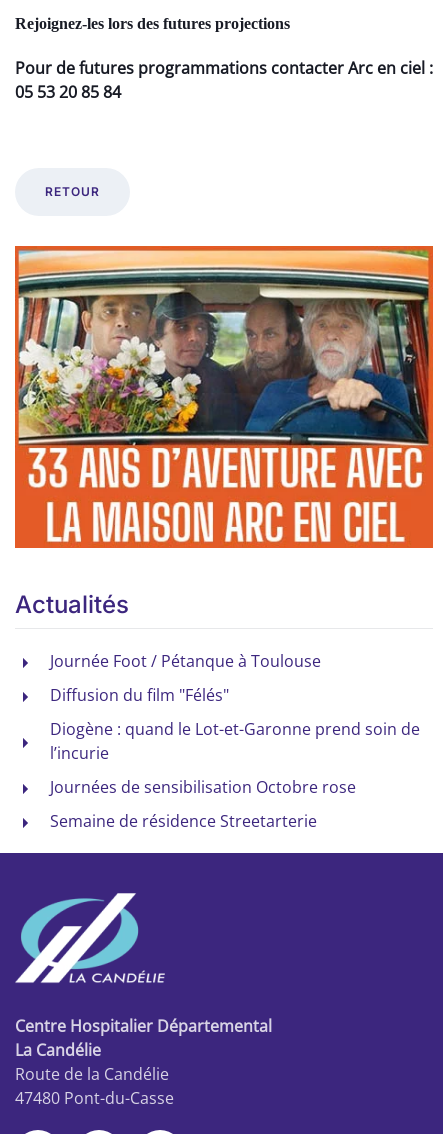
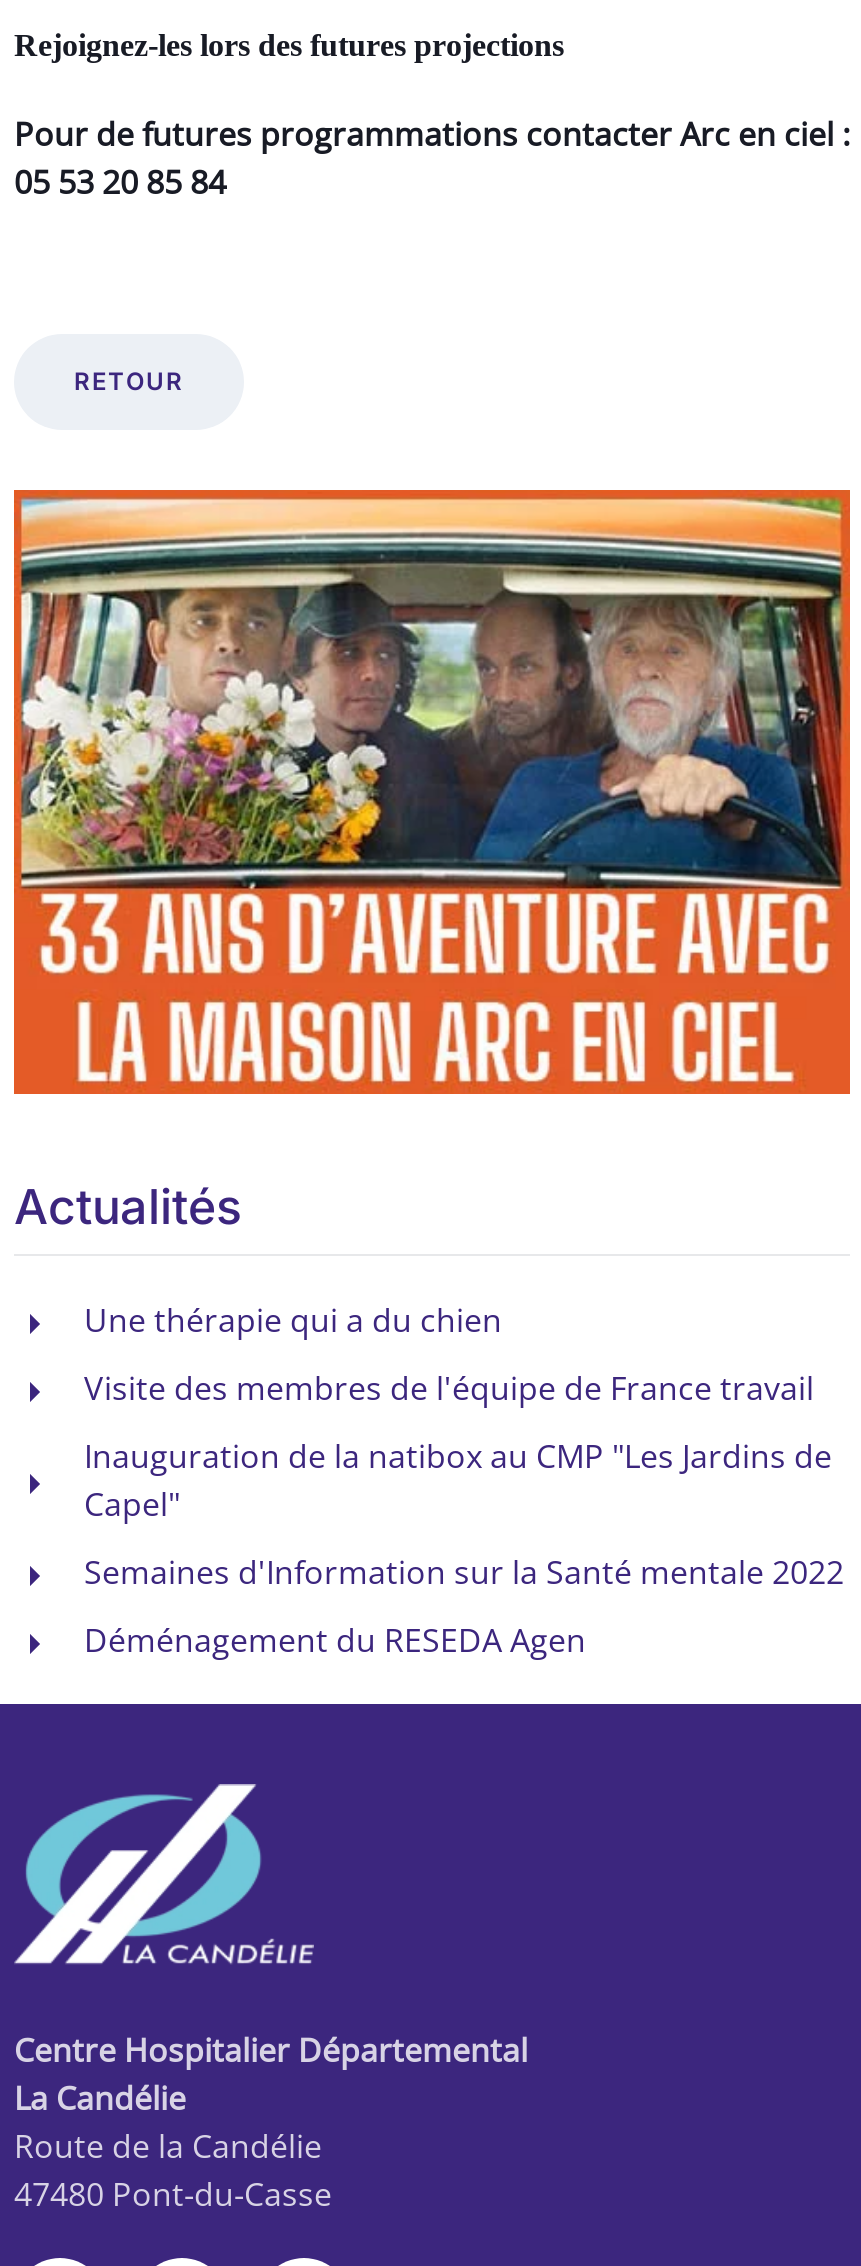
- Journée Foot / Pétanque à Toulouse
+ Une thérapie qui a du chien

- Diffusion du film "Félés"
+ Visite des membres de l'équipe de France travail

- Diogène : quand le Lot-et-Garonne prend soin de
- l’incurie
+ Inauguration de la natibox au CMP "Les Jardins de
+ Capel"

- Journées de sensibilisation Octobre rose
+ Semaines d'Information sur la Santé mentale 2022

- Semaine de résidence Streetarterie
+ Déménagement du RESEDA Agen
